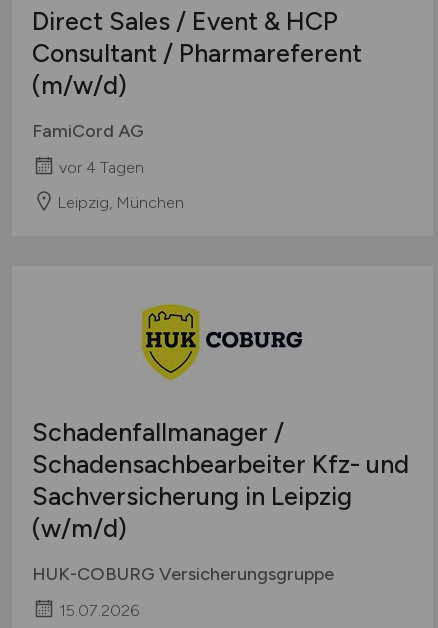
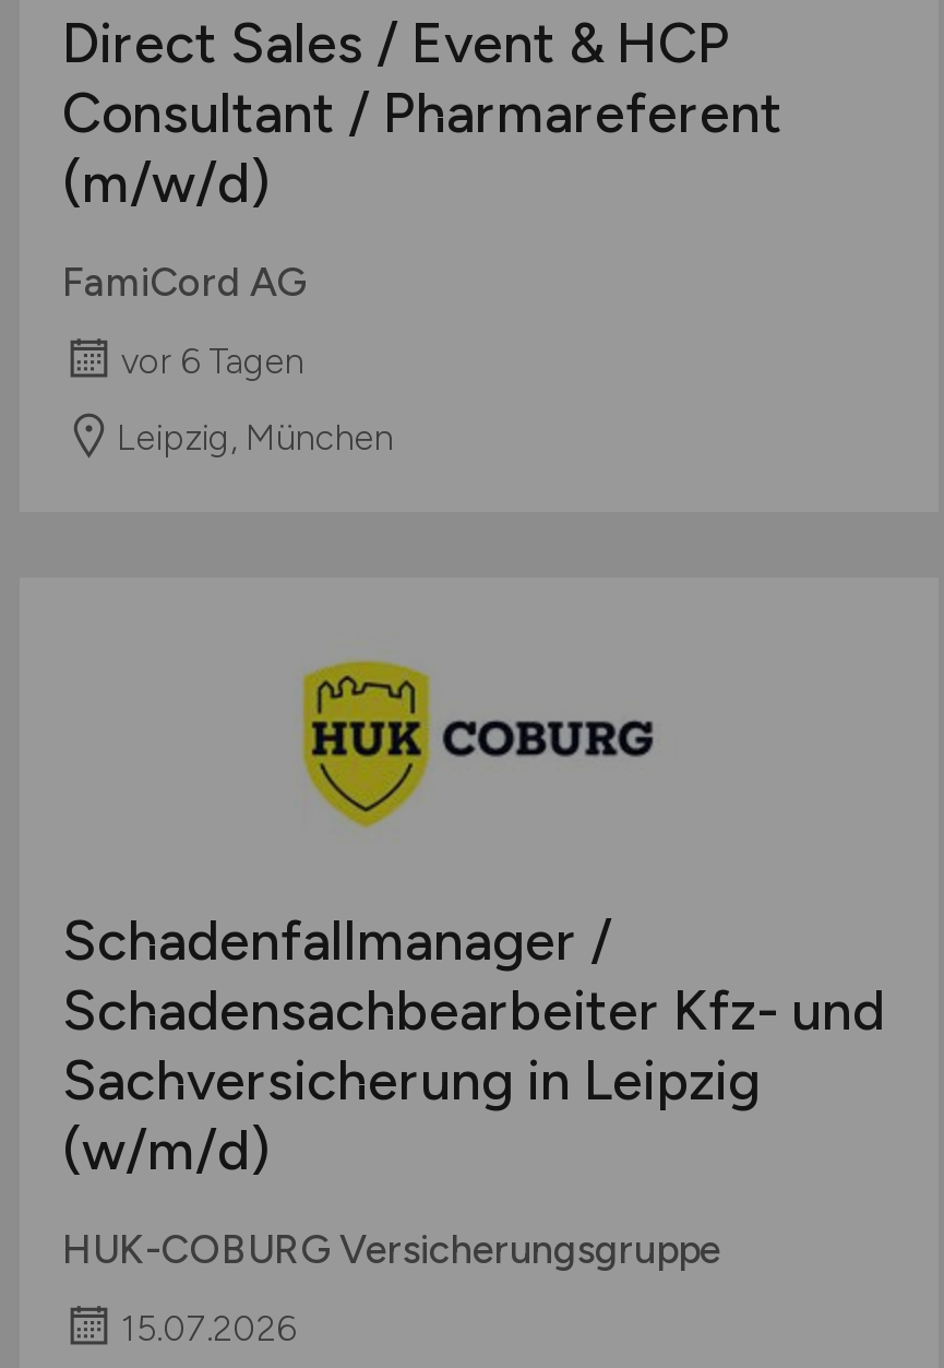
- vor 4 Tagen
+ vor 6 Tagen
